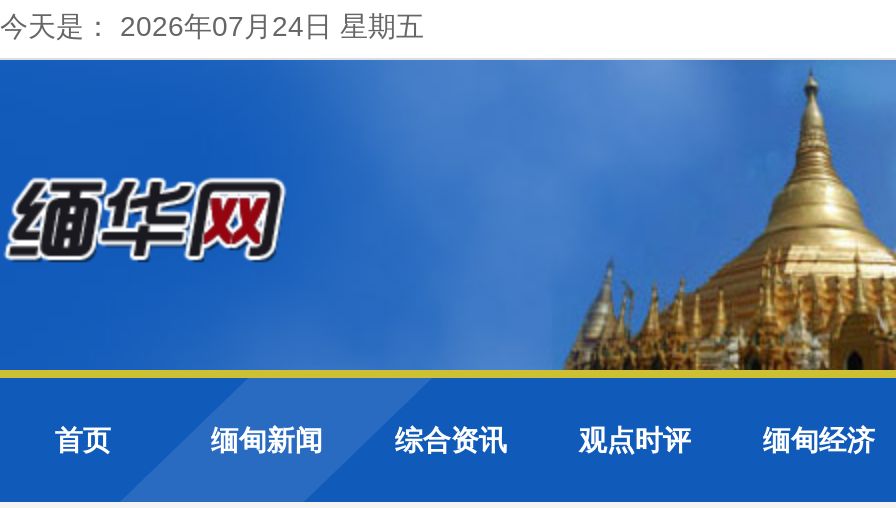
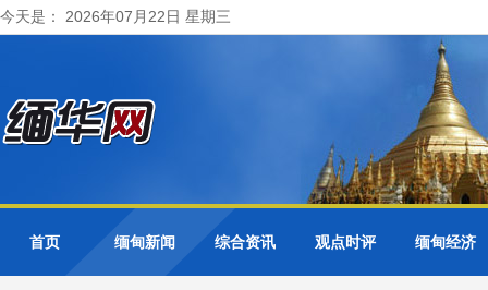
- 今天是： 2026年07月24日 星期五
+ 今天是： 2026年07月22日 星期三
